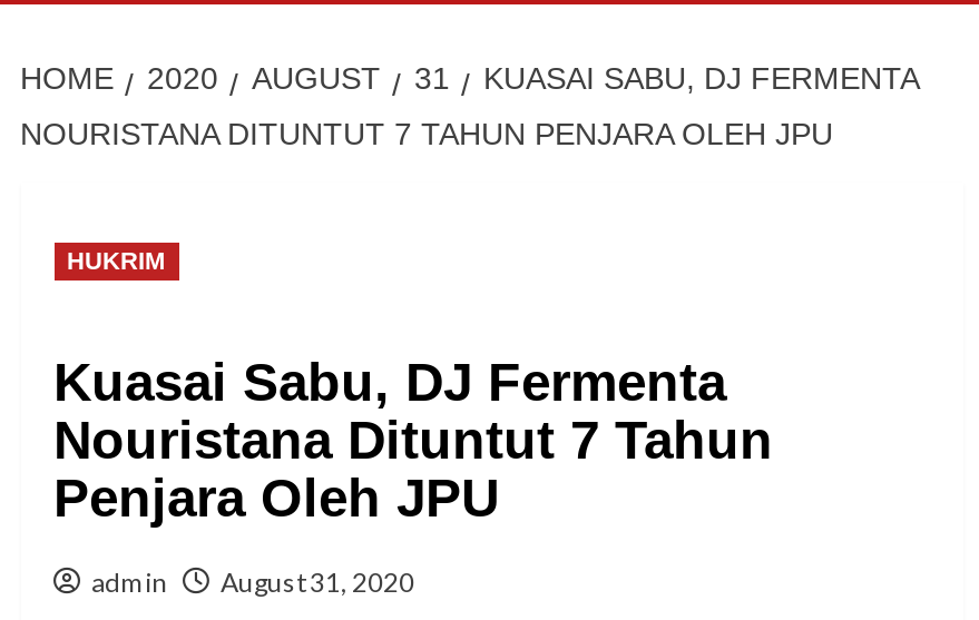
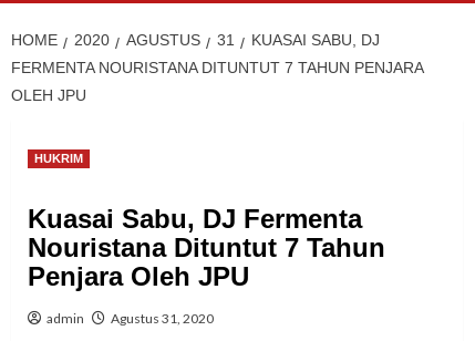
- AUGUST
+ AGUSTUS

- admin August 31, 2020
+ admin Agustus 31, 2020
